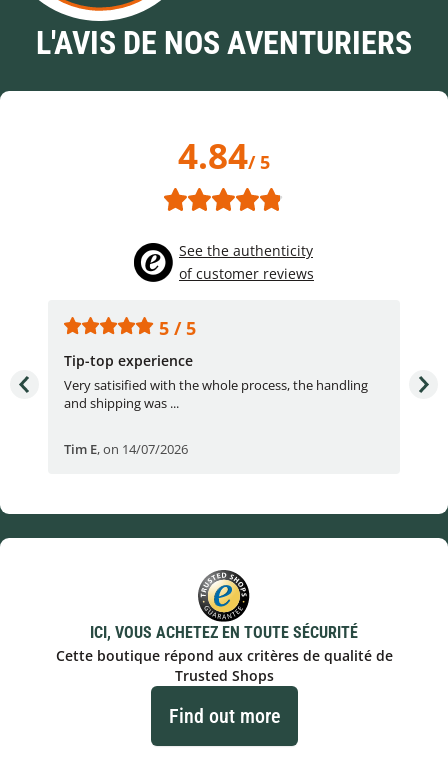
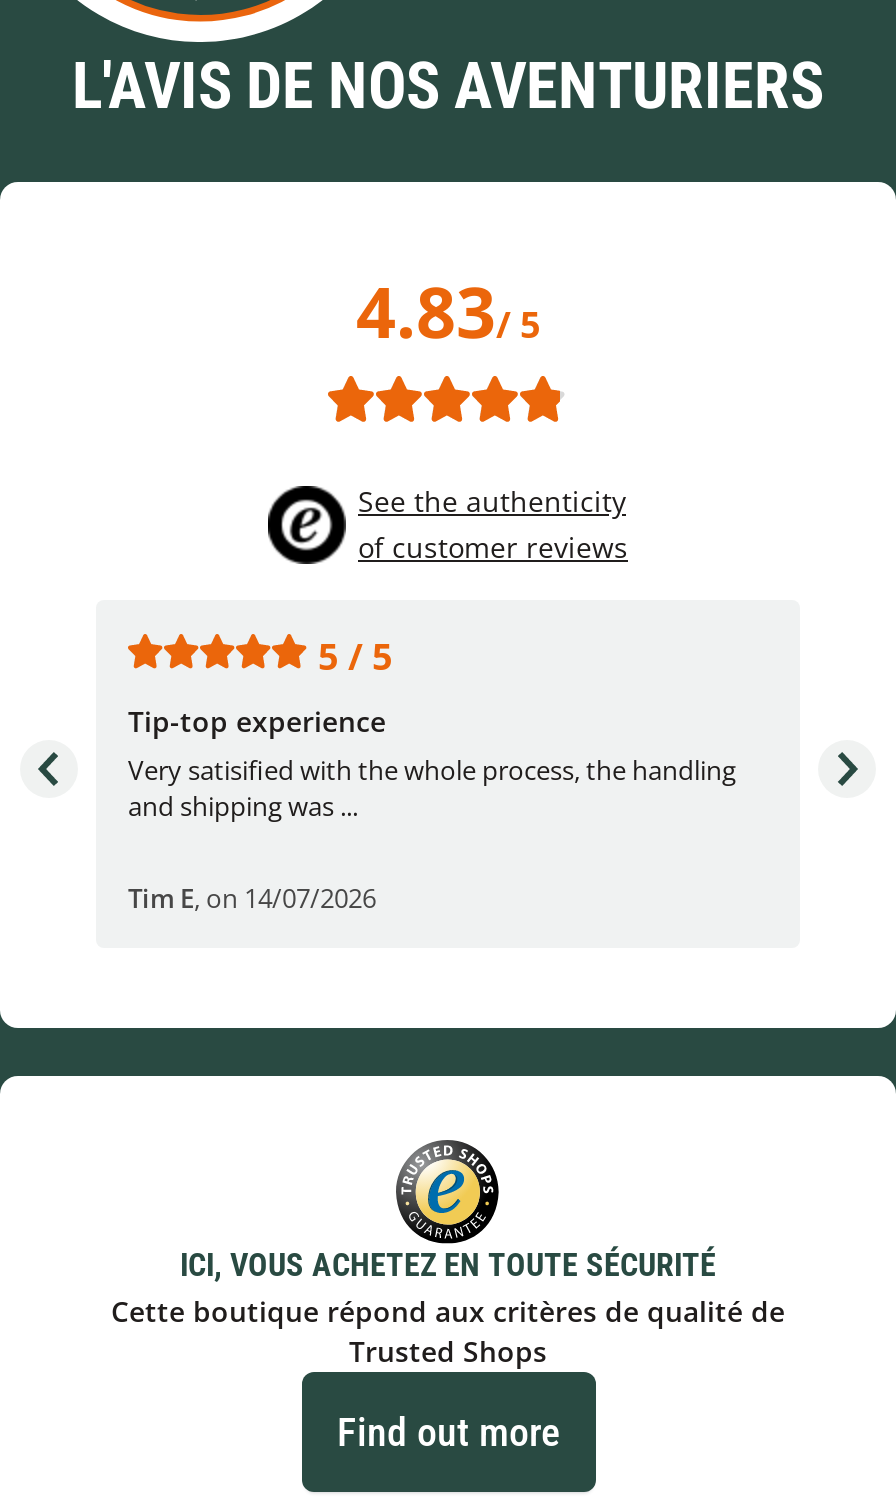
- 4.84/ 5
+ 4.83/ 5
